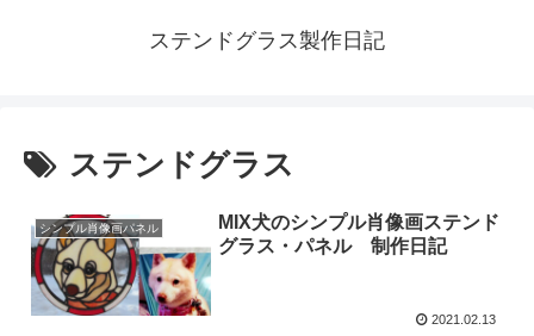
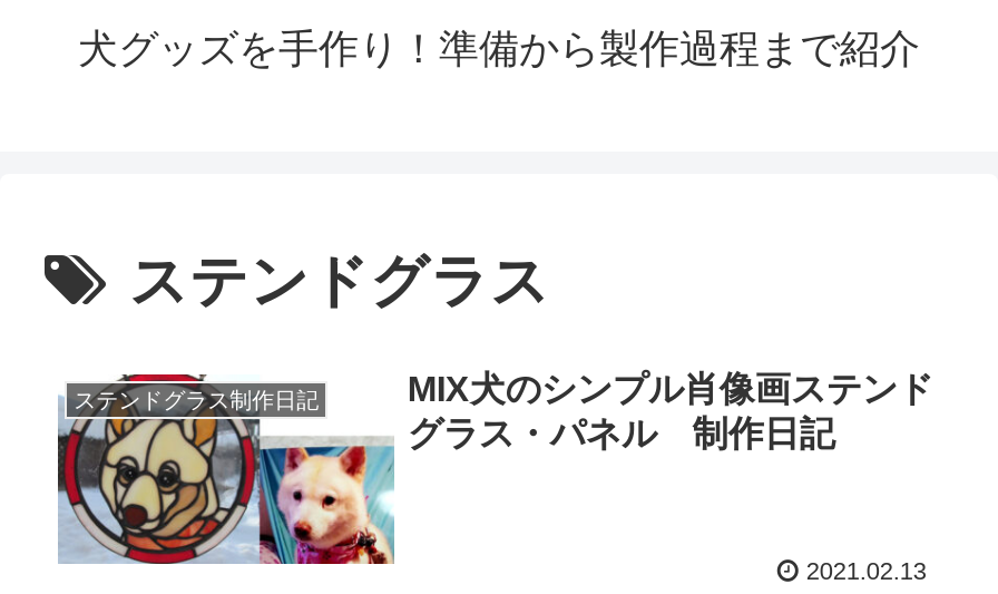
- ステンドグラス製作日記
+ 犬グッズを手作り！準備から製作過程まで紹介

- シンプル肖像画パネル
+ ステンドグラス制作日記
